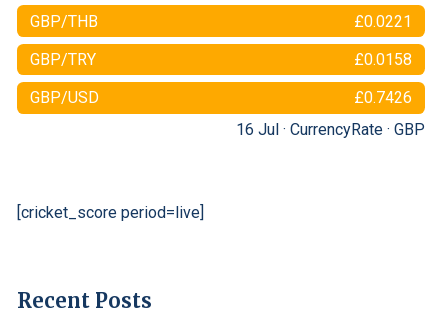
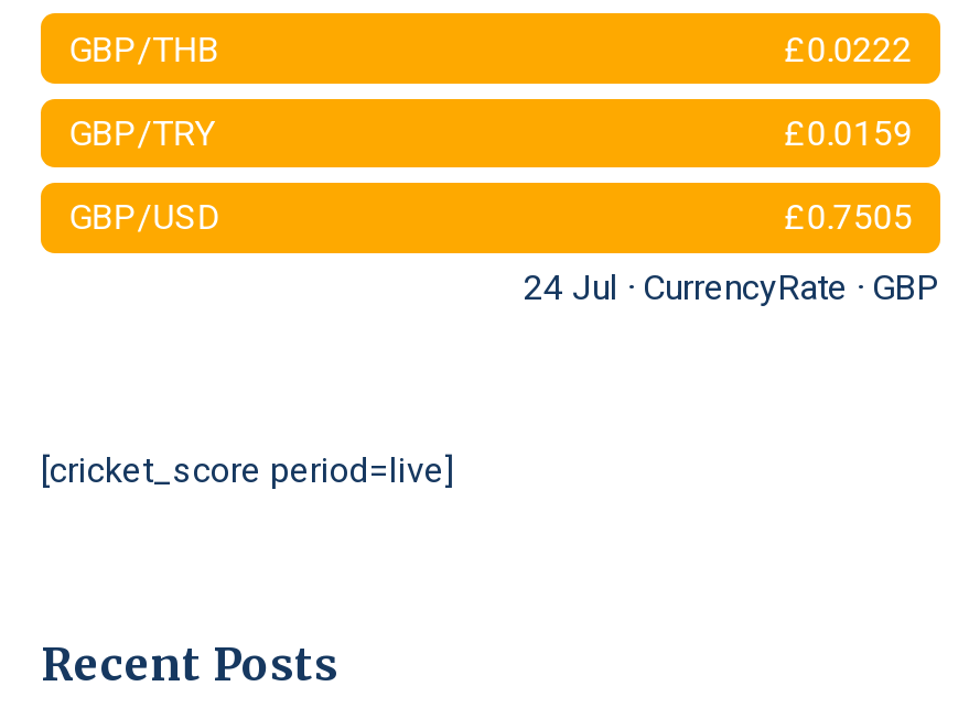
- £0.0221
+ £0.0222

- £0.0158
+ £0.0159

- £0.7426
+ £0.7505

- 16 Jul · CurrencyRate · GBP
+ 24 Jul · CurrencyRate · GBP
